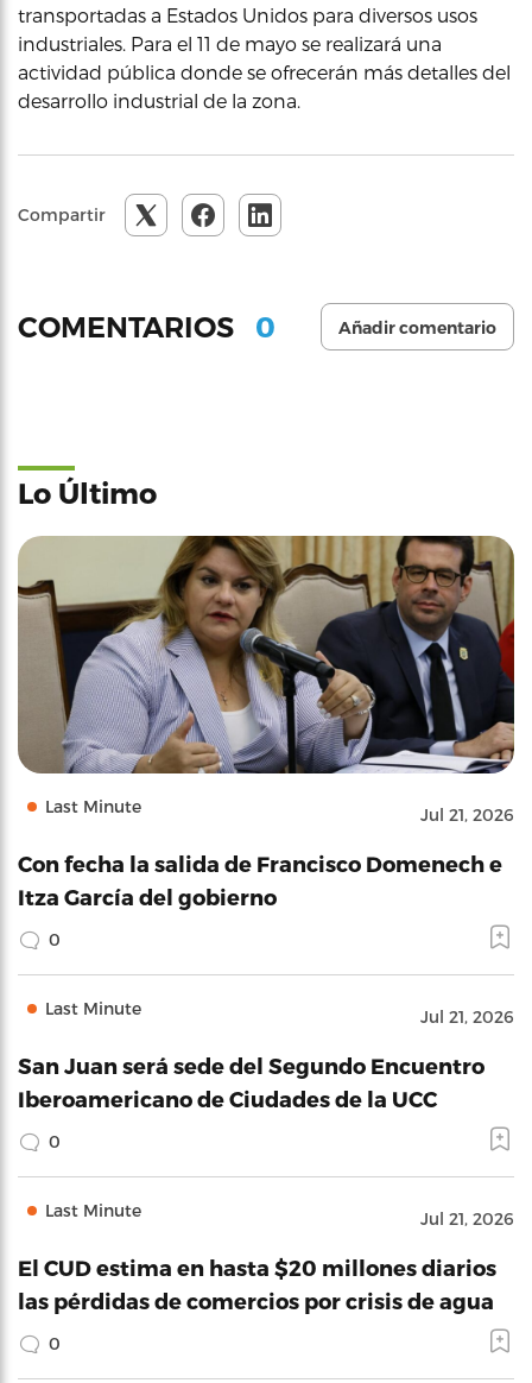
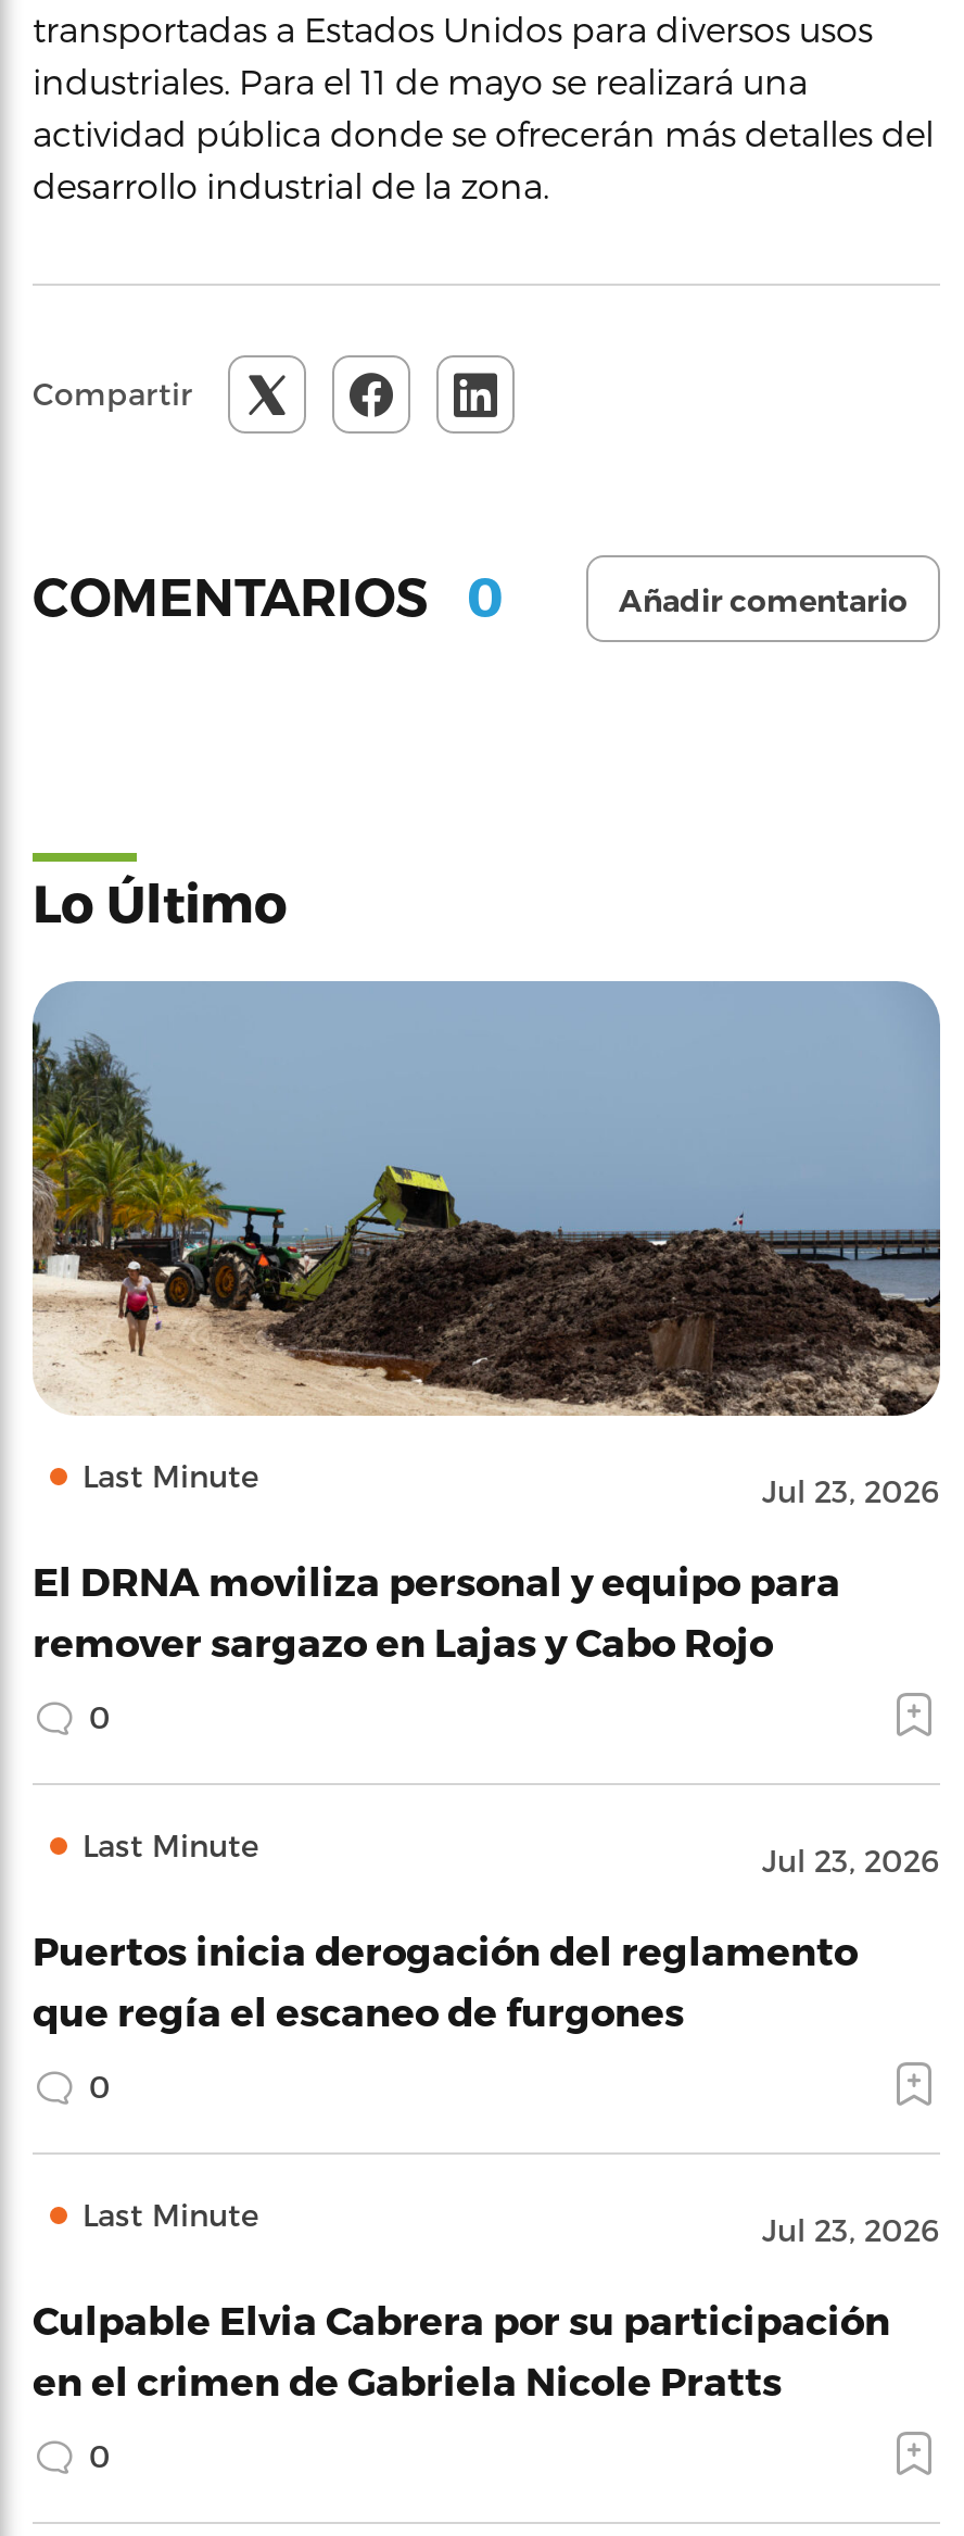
- [image]
- Jul 21, 2026
+ [image]
+ Jul 23, 2026

- Con fecha la salida de Francisco Domenech e
- Itza García del gobierno
+ El DRNA moviliza personal y equipo para
+ remover sargazo en Lajas y Cabo Rojo

- Jul 21, 2026
+ Jul 23, 2026

- San Juan será sede del Segundo Encuentro
- Iberoamericano de Ciudades de la UCC
+ Puertos inicia derogación del reglamento
+ que regía el escaneo de furgones

- Jul 21, 2026
+ Jul 23, 2026

- El CUD estima en hasta $20 millones diarios
- las pérdidas de comercios por crisis de agua
+ Culpable Elvia Cabrera por su participación
+ en el crimen de Gabriela Nicole Pratts
